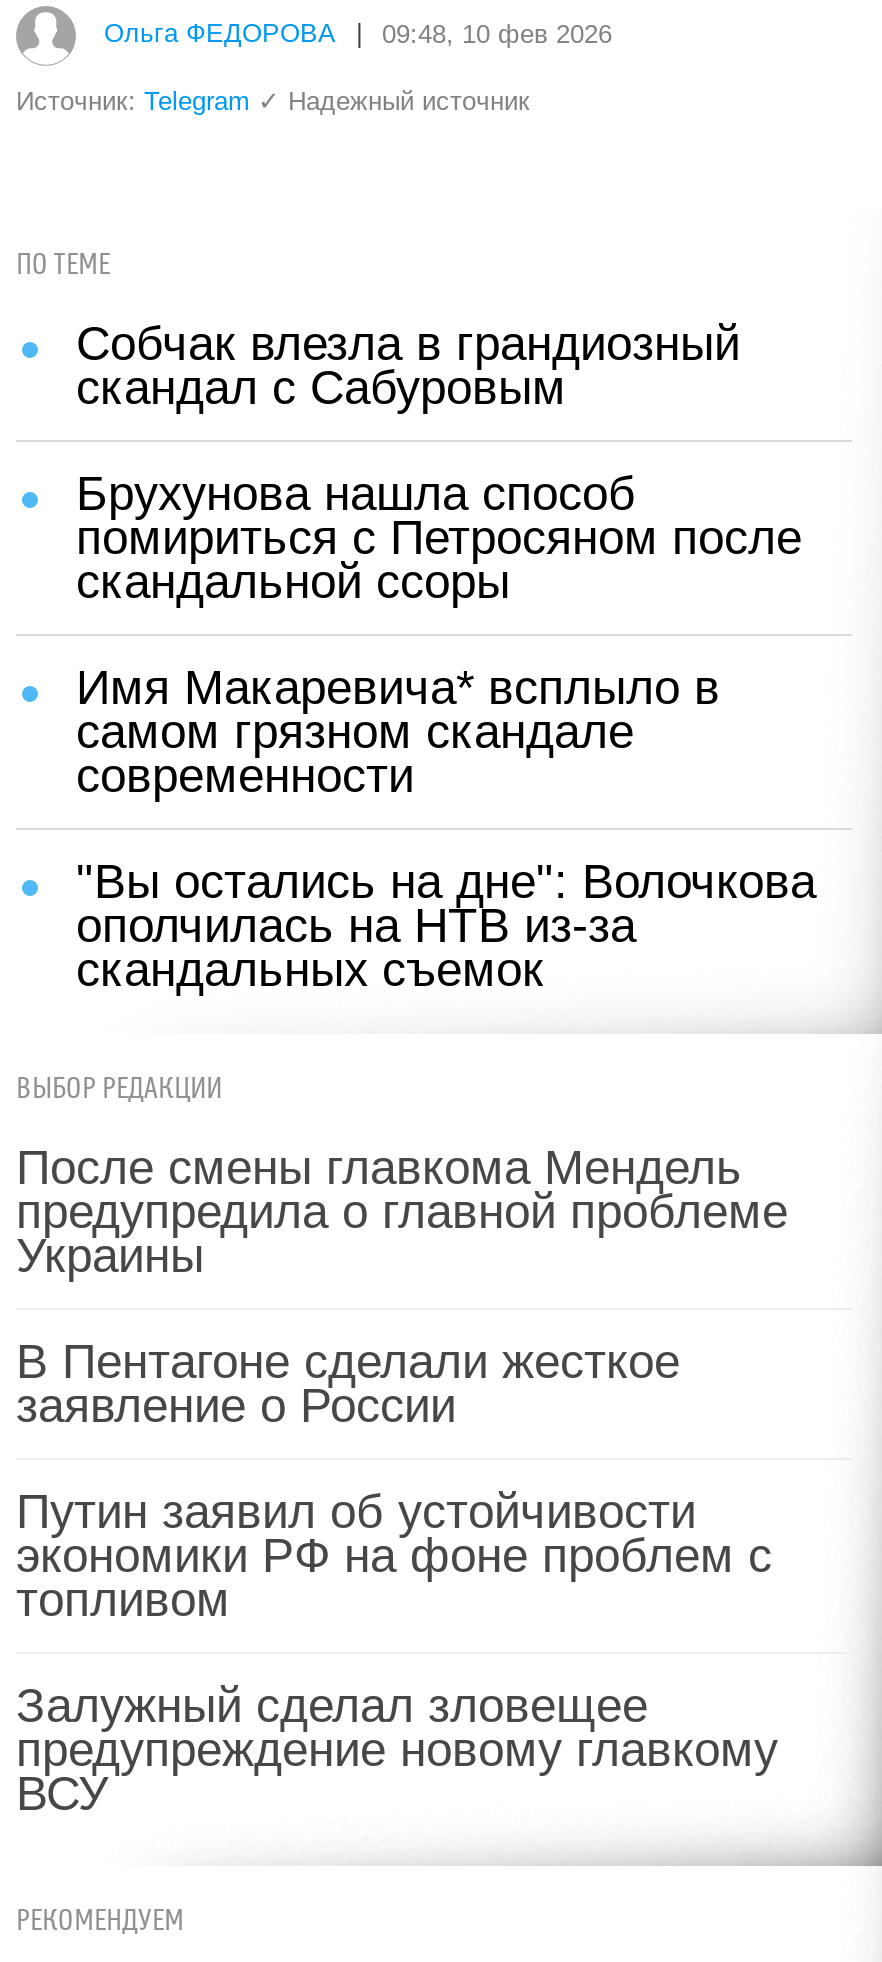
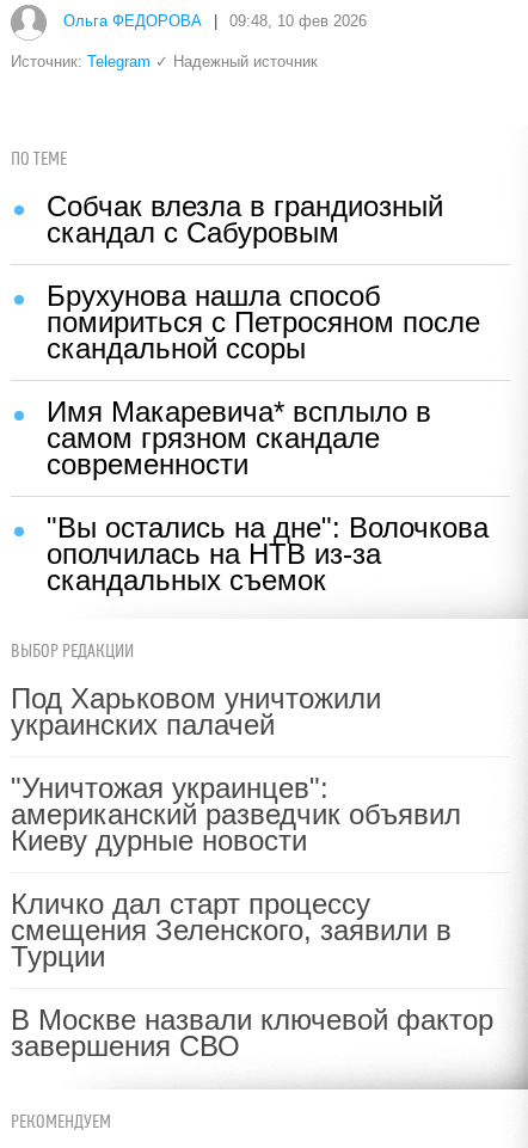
- После смены главкома Мендель
- предупредила о главной проблеме
- Украины
+ Под Харьковом уничтожили
+ украинских палачей

- В Пентагоне сделали жесткое
- заявление о России
+ "Уничтожая украинцев":
+ американский разведчик объявил
+ Киеву дурные новости

- Путин заявил об устойчивости
- экономики РФ на фоне проблем с
- топливом
+ Кличко дал старт процессу
+ смещения Зеленского, заявили в
+ Турции

- Залужный сделал зловещее
- предупреждение новому главкому
- ВСУ
+ В Москве назвали ключевой фактор
+ завершения СВО
